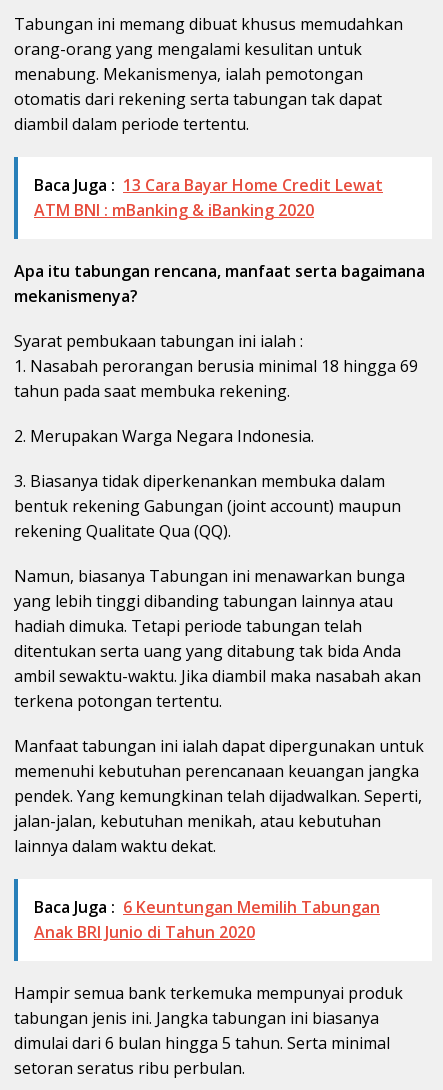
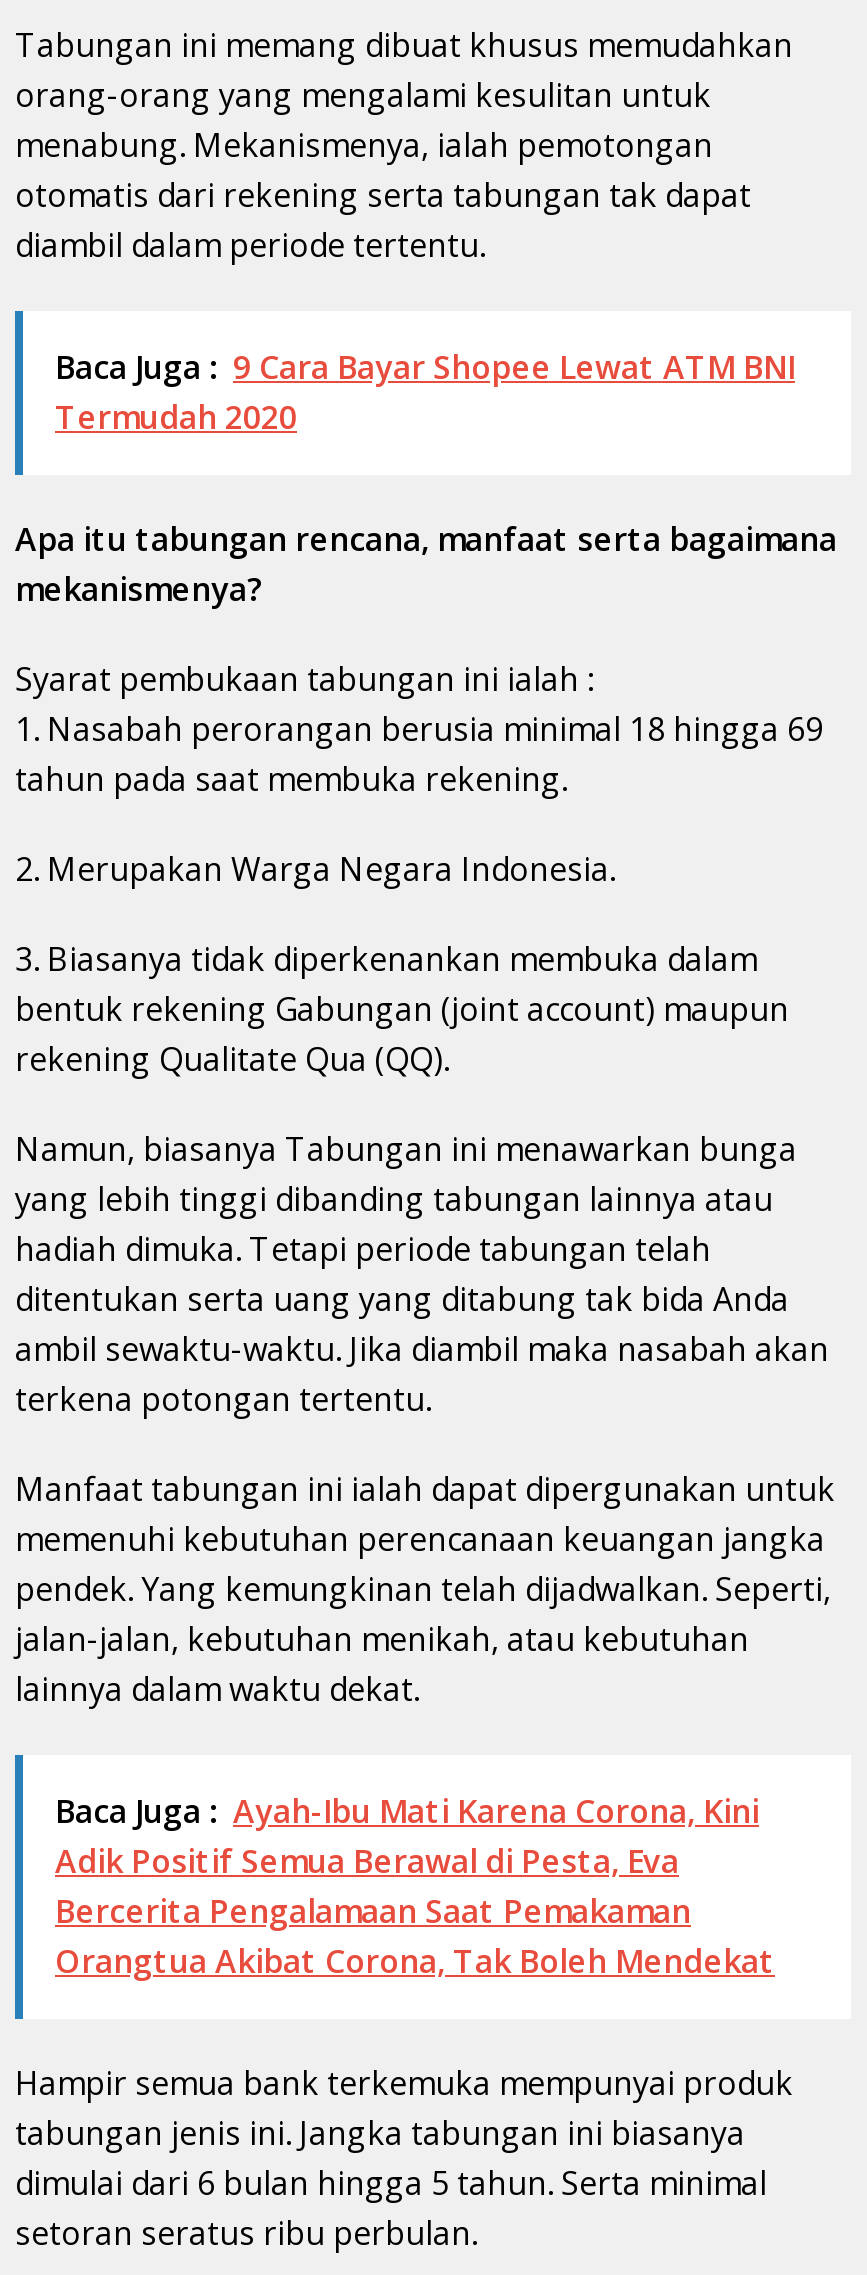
- Baca Juga : 13 Cara Bayar Home Credit Lewat
- ATM BNI : mBanking & iBanking 2020
+ Baca Juga : 9 Cara Bayar Shopee Lewat ATM BNI
+ Termudah 2020

- Baca Juga : 6 Keuntungan Memilih Tabungan
- Anak BRI Junio di Tahun 2020
+ Baca Juga : Ayah-Ibu Mati Karena Corona, Kini
+ Adik Positif Semua Berawal di Pesta, Eva
+ Bercerita Pengalamaan Saat Pemakaman
+ Orangtua Akibat Corona, Tak Boleh Mendekat
